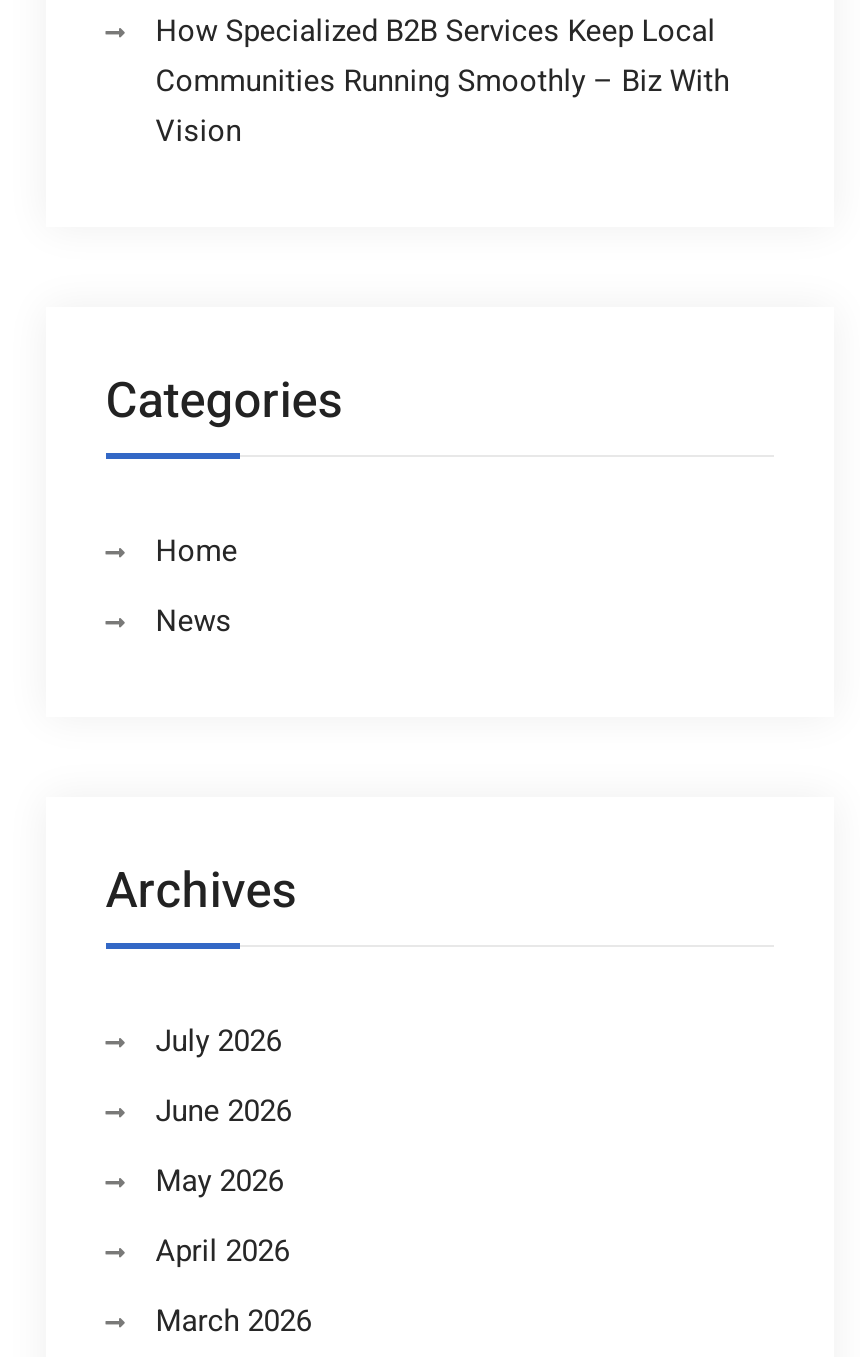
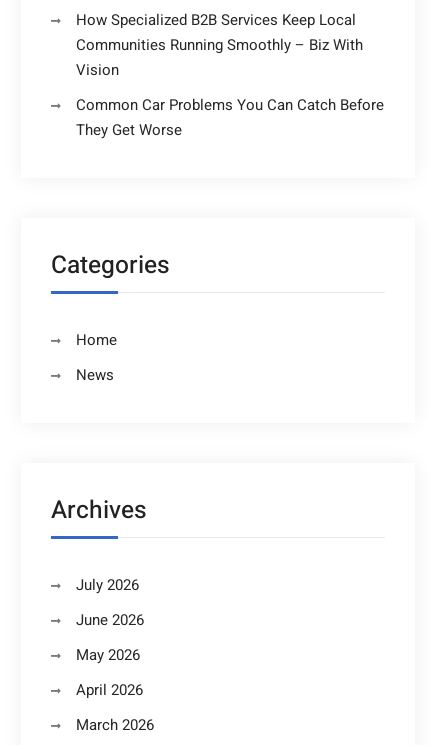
+ Common Car Problems You Can Catch Before
+ They Get Worse
